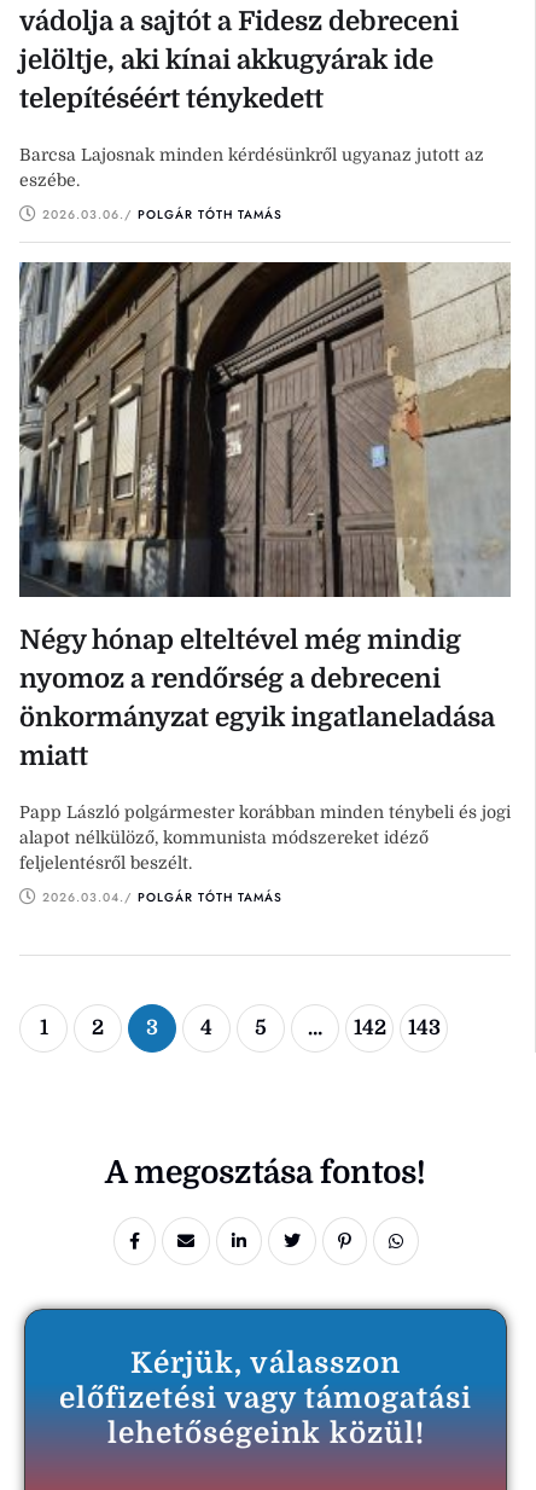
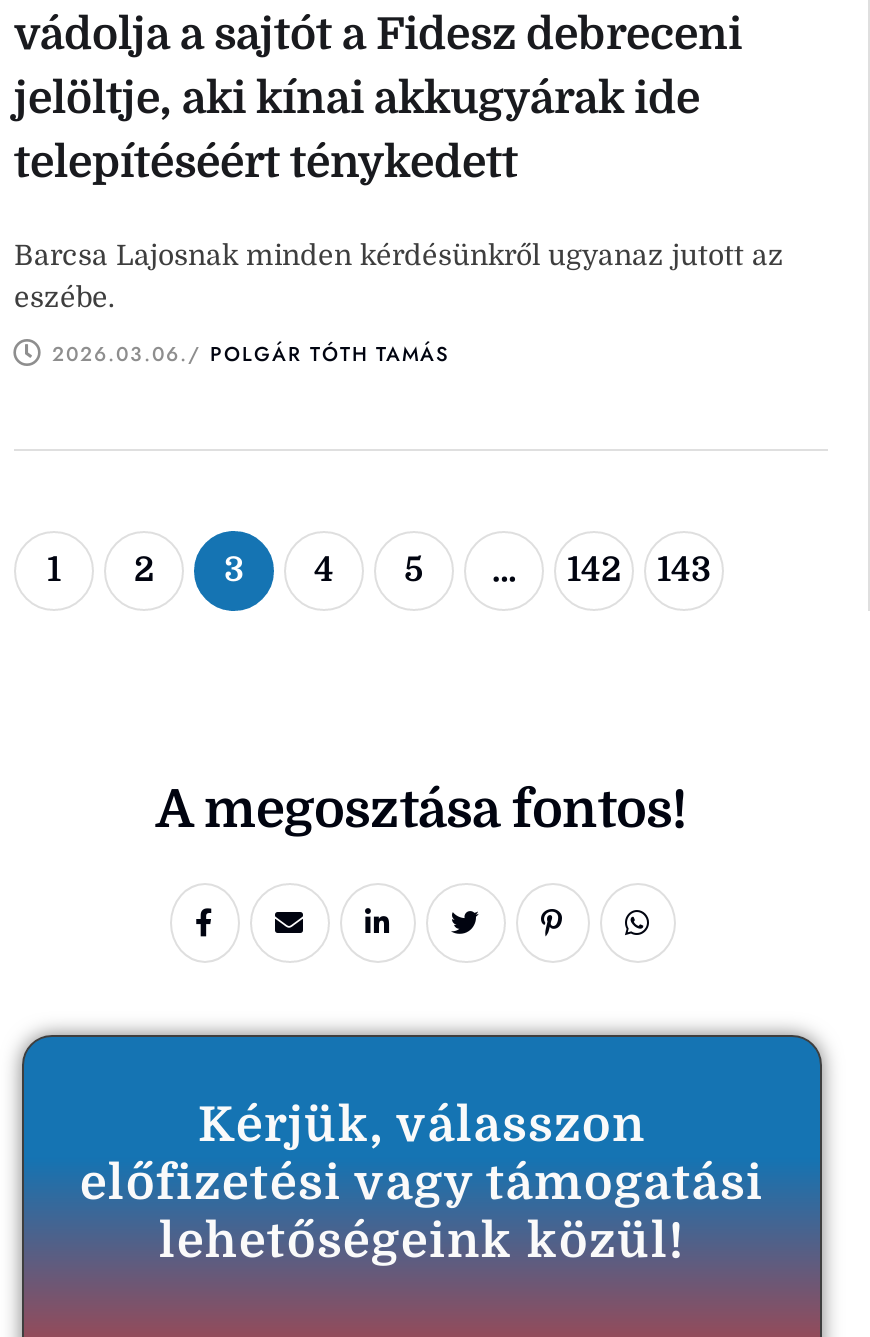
- [image]
- Négy hónap elteltével még mindig
- nyomoz a rendőrség a debreceni
- önkormányzat egyik ingatlaneladása
- miatt
- Papp László polgármester korábban minden ténybeli és jogi
- alapot nélkülöző, kommunista módszereket idéző
- feljelentésről beszélt.
- 2026.03.04. / POLGÁR TÓTH TAMÁS
